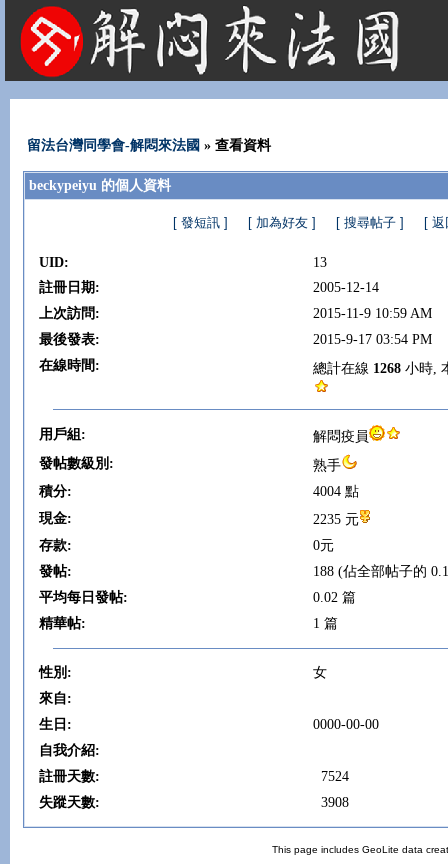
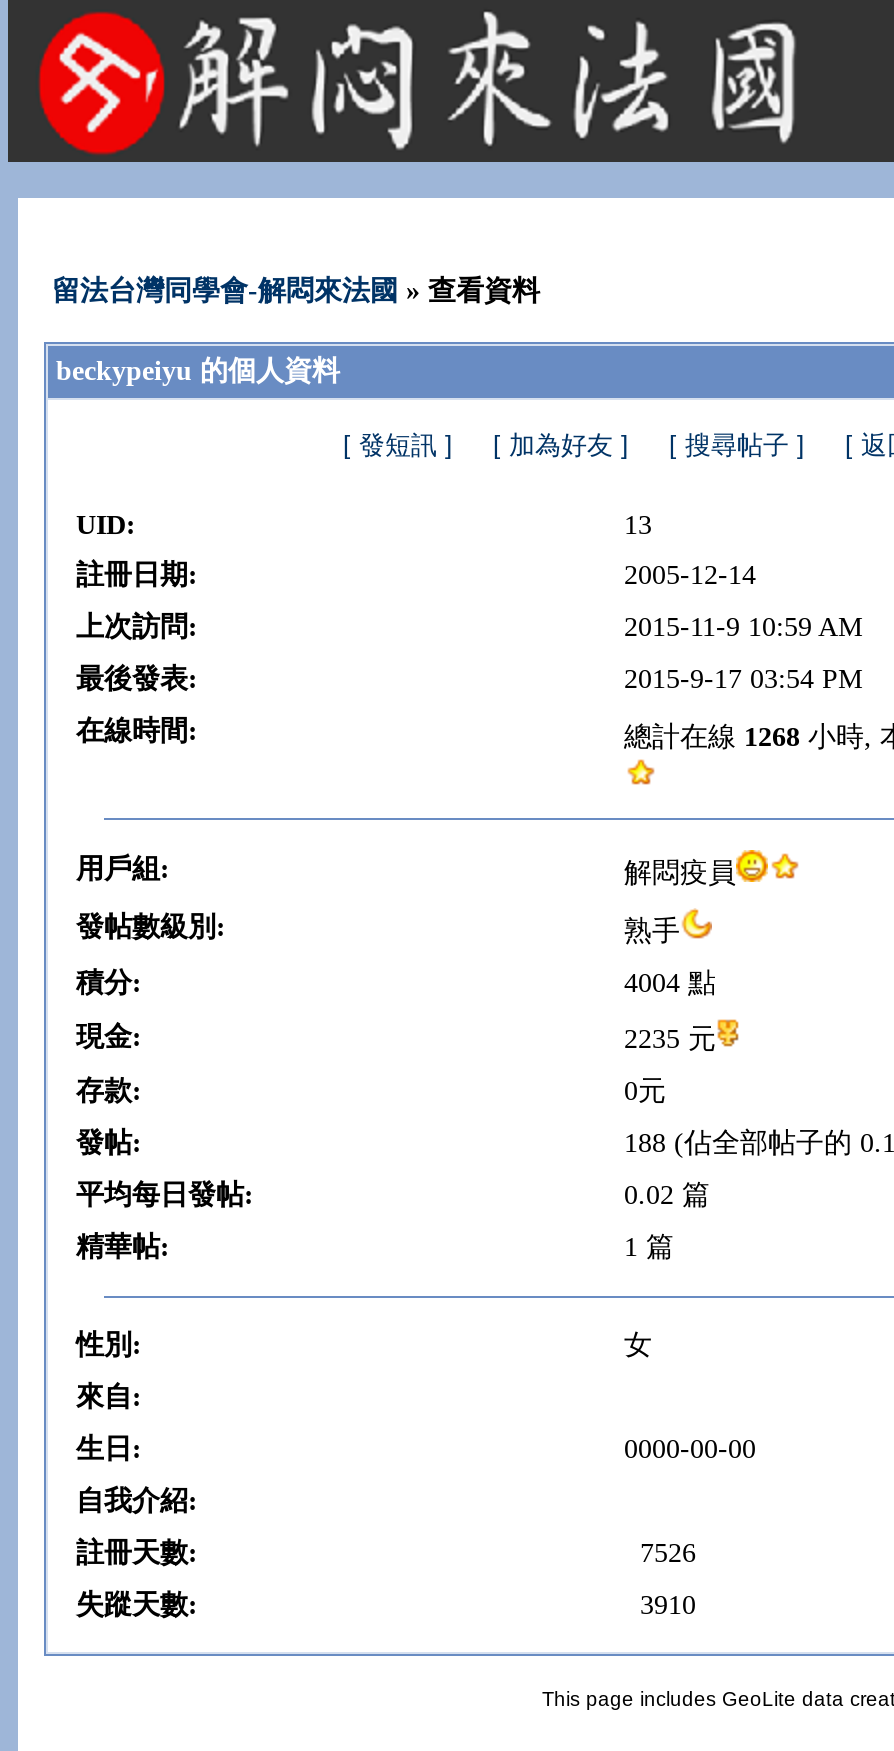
- 7524
+ 7526

- 3908
+ 3910
